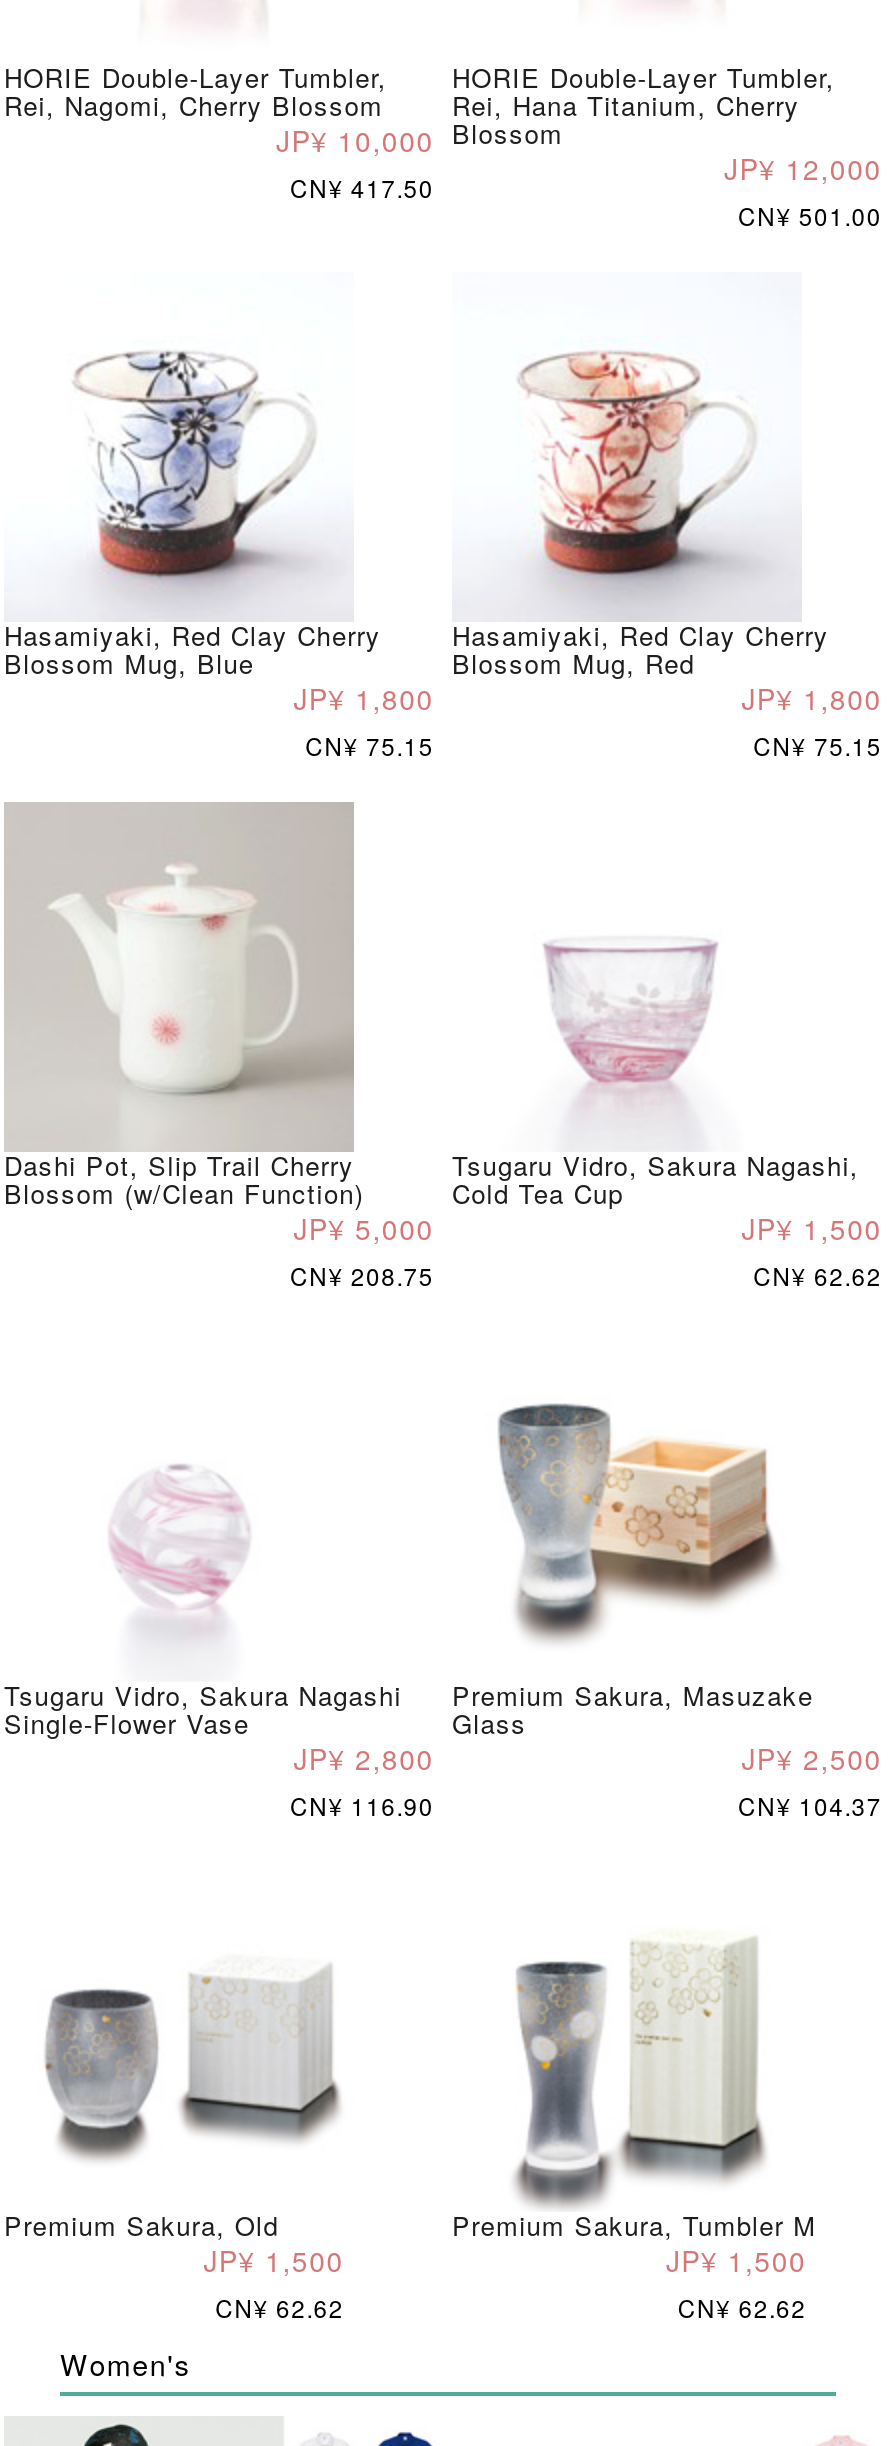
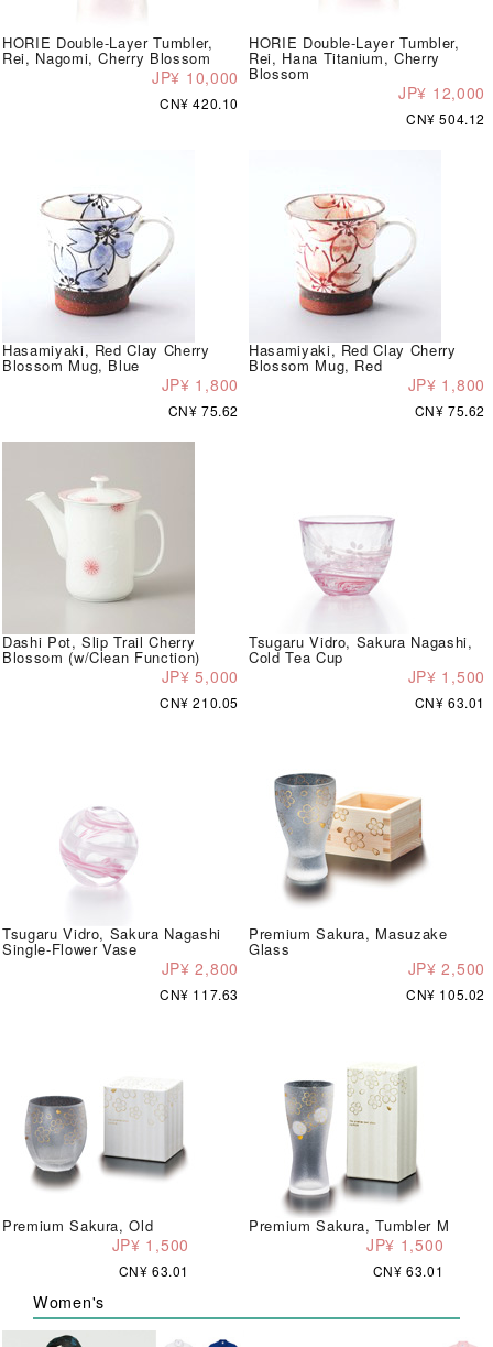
- CN¥ 417.50
+ CN¥ 420.10

- CN¥ 501.00
+ CN¥ 504.12

- CN¥ 75.15
+ CN¥ 75.62

- CN¥ 75.15
+ CN¥ 75.62

- CN¥ 208.75
+ CN¥ 210.05

- CN¥ 62.62
+ CN¥ 63.01

- CN¥ 116.90
+ CN¥ 117.63

- CN¥ 104.37
+ CN¥ 105.02

- CN¥ 62.62
+ CN¥ 63.01

- CN¥ 62.62
+ CN¥ 63.01
